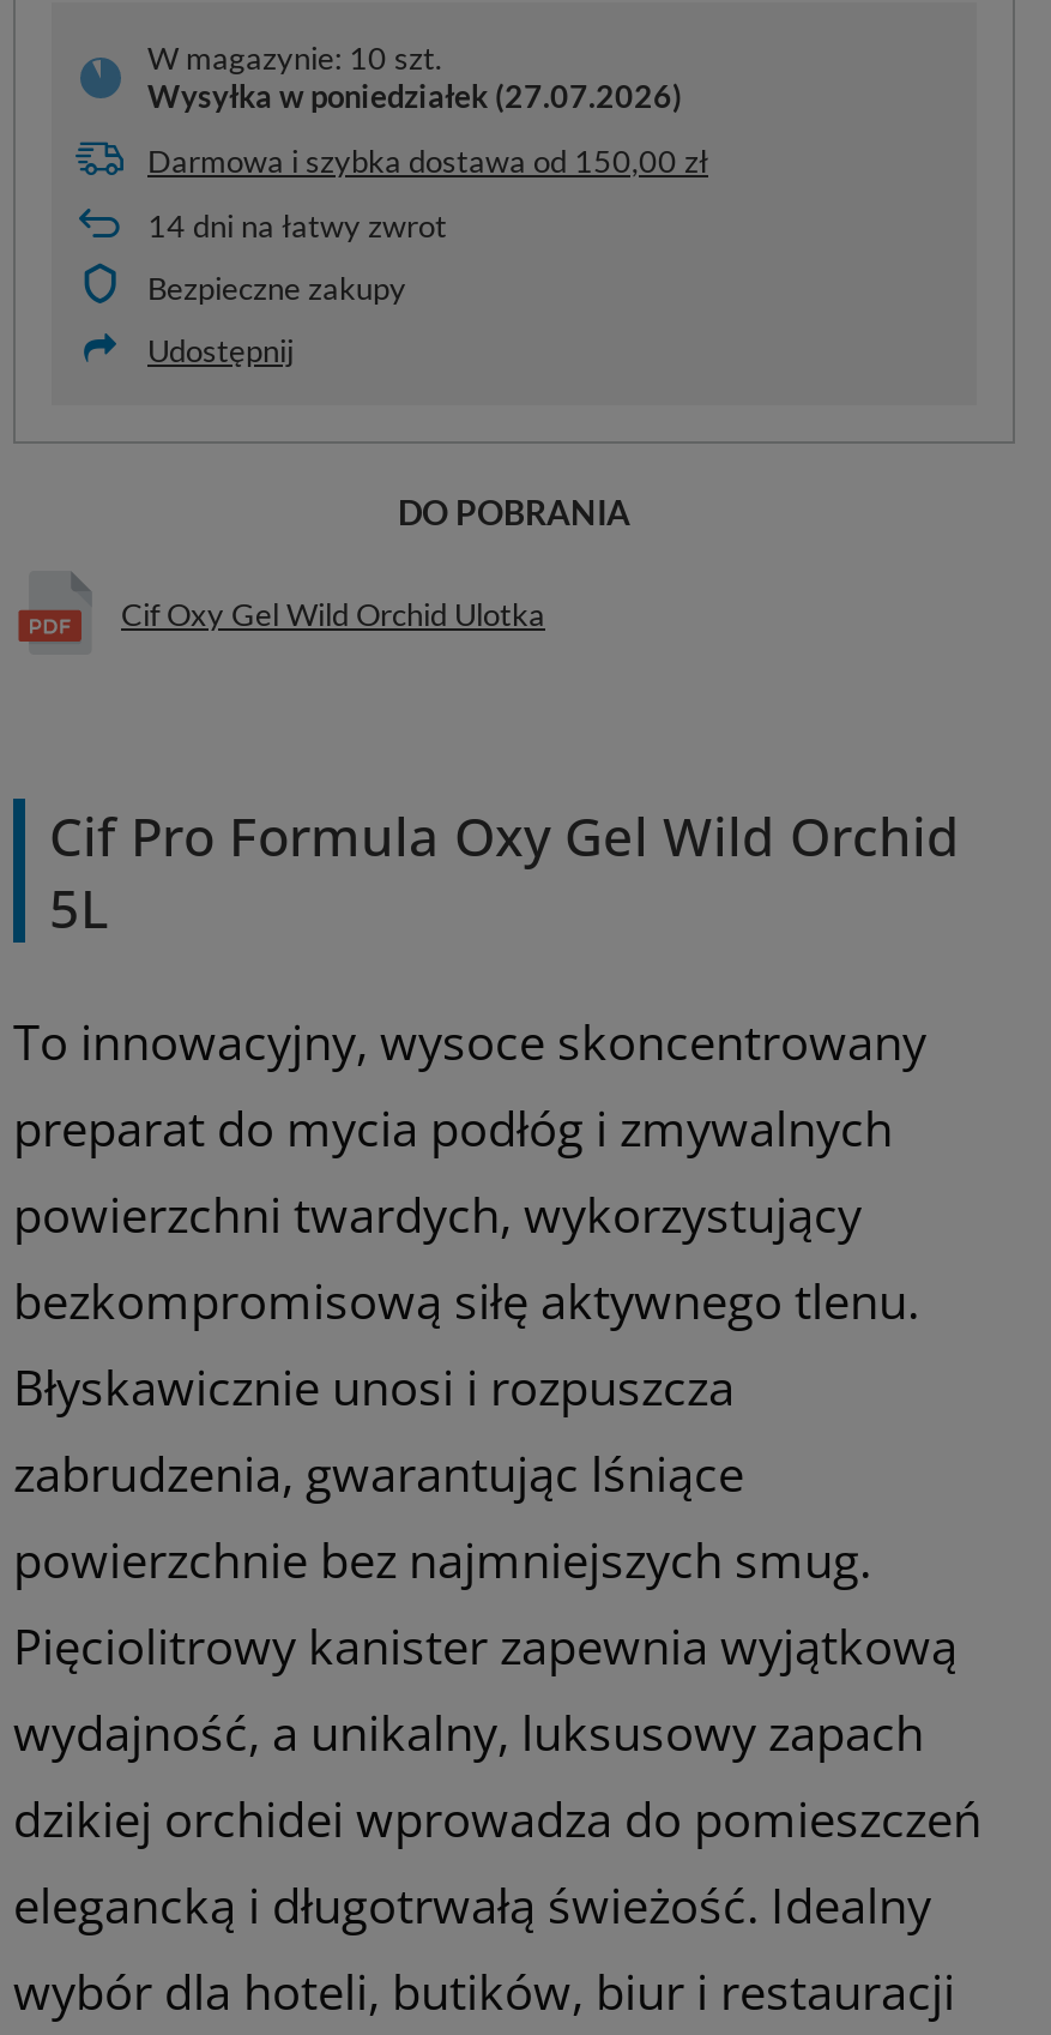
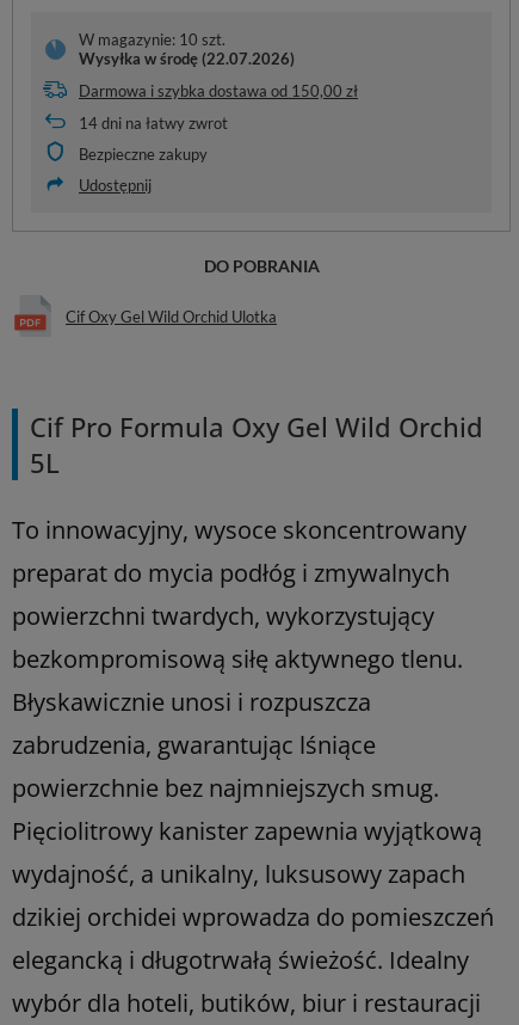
- Wysyłka w poniedziałek (27.07.2026)
+ Wysyłka w środę (22.07.2026)
